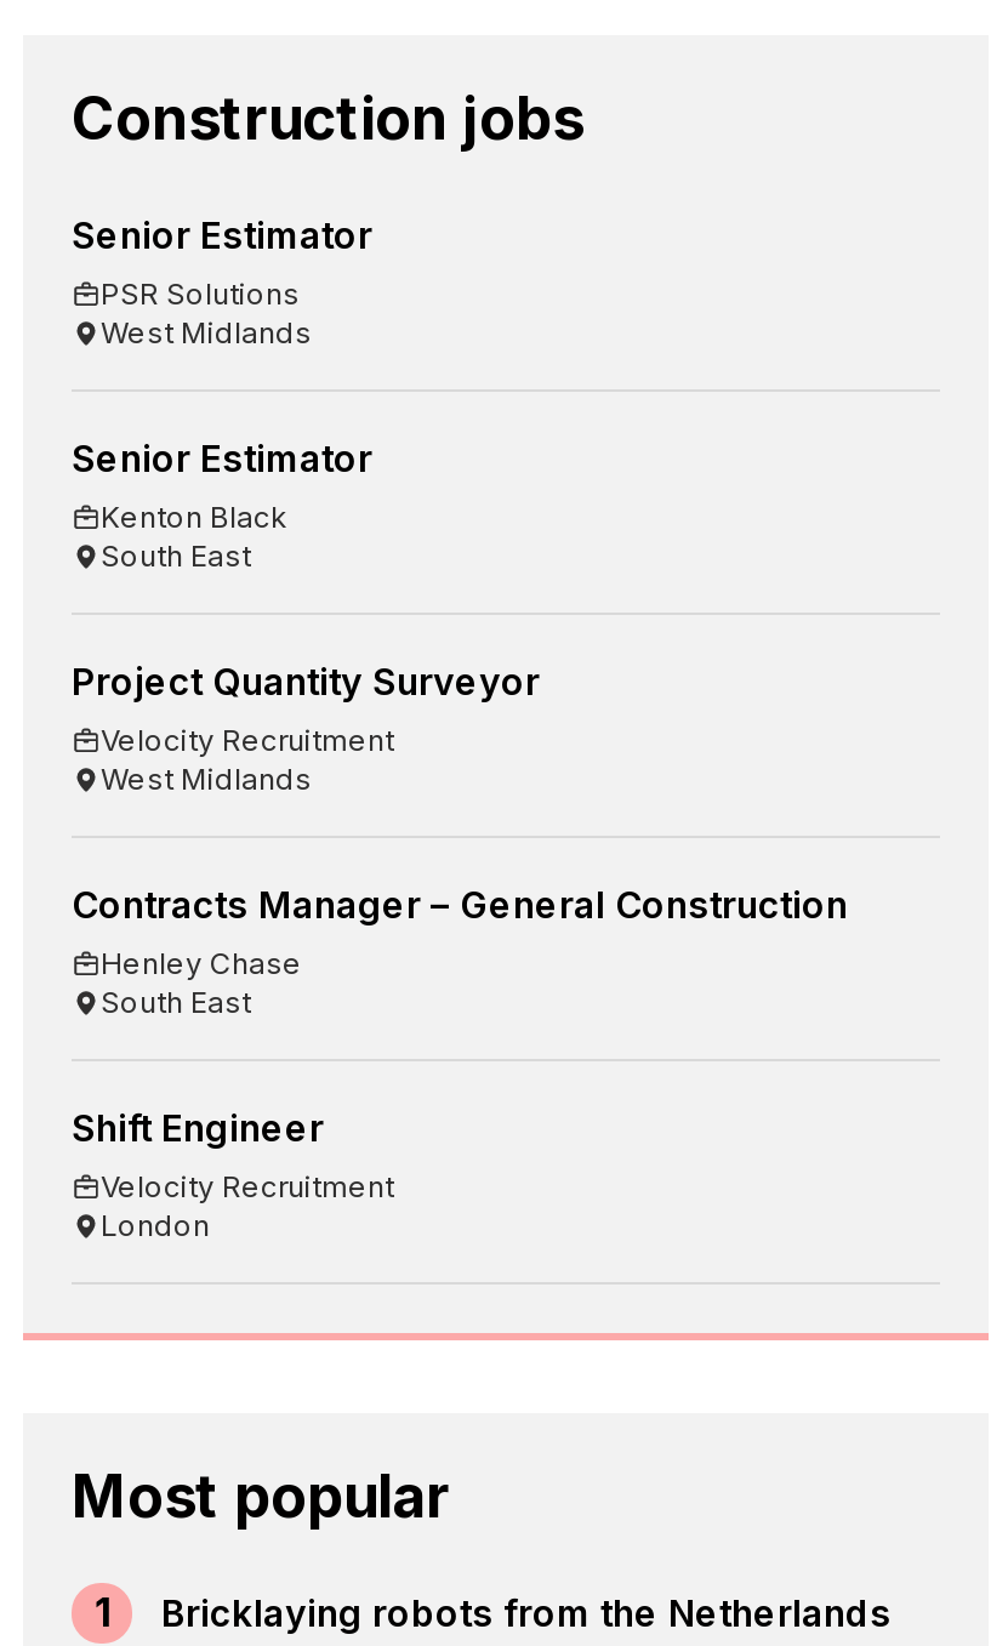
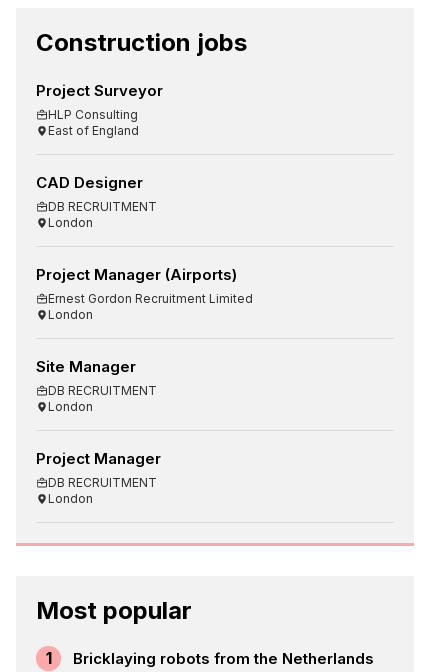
- Senior Estimator
- PSR Solutions
- West Midlands
+ Project Surveyor
+ HLP Consulting
+ East of England

- Senior Estimator
- Kenton Black
- South East
+ CAD Designer
+ DB RECRUITMENT
+ London

- Project Quantity Surveyor
- Velocity Recruitment
- West Midlands
+ Project Manager (Airports)
+ Ernest Gordon Recruitment Limited
+ London

- Contracts Manager – General Construction
- Henley Chase
- South East
+ Site Manager
+ DB RECRUITMENT
+ London

- Shift Engineer
- Velocity Recruitment
+ Project Manager
+ DB RECRUITMENT
